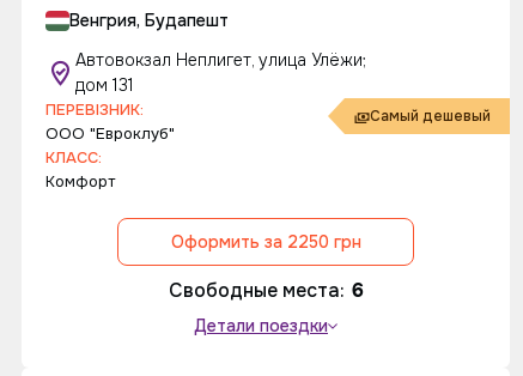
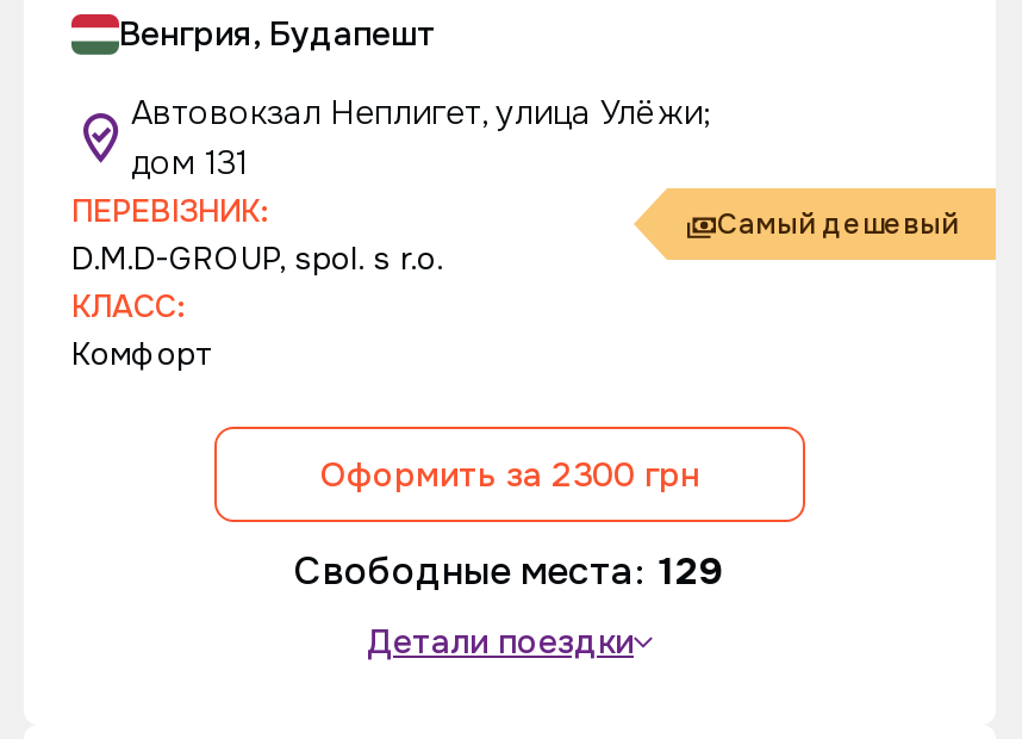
- ООО "Евроклуб"
+ D.M.D-GROUP, spol. s r.o.

- Оформить за 2250 грн
+ Оформить за 2300 грн

- Свободные места: 6
+ Свободные места: 129
